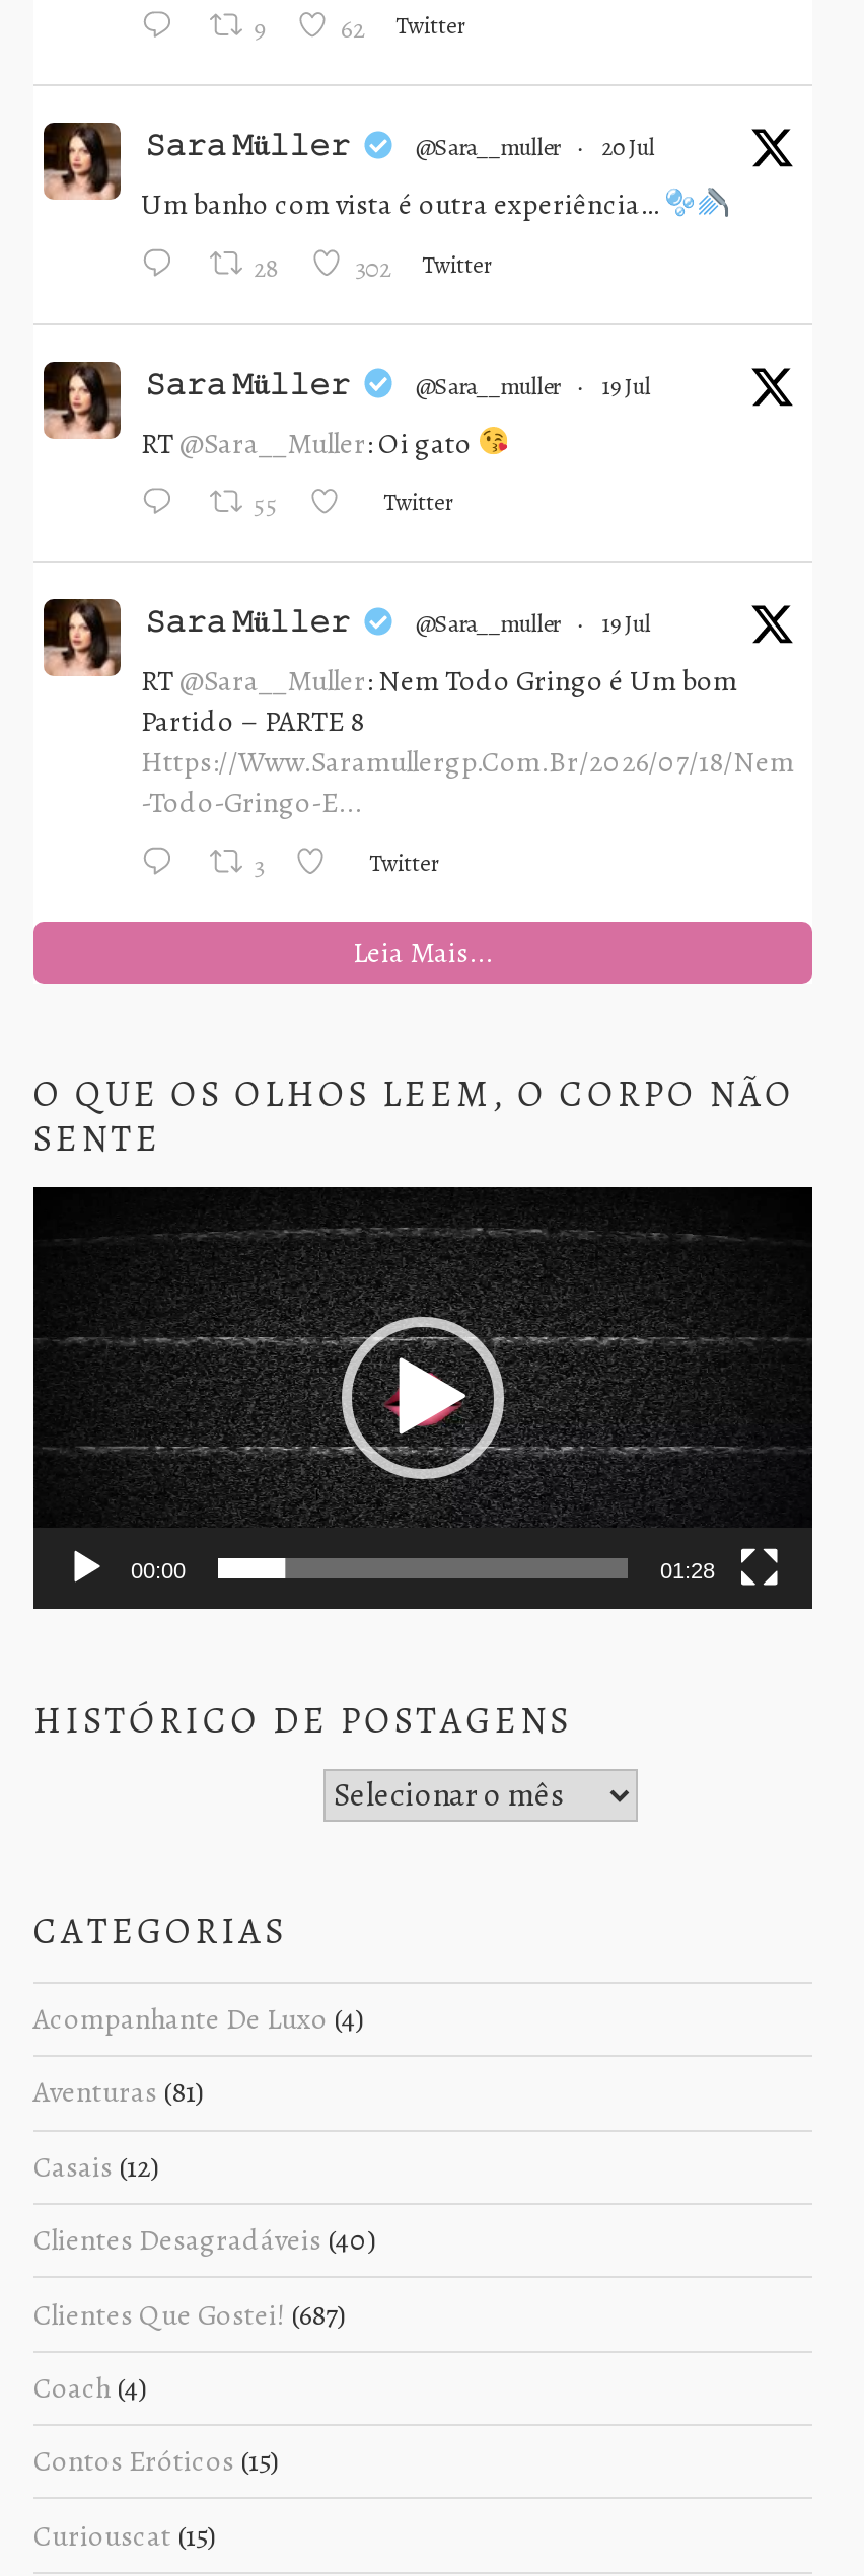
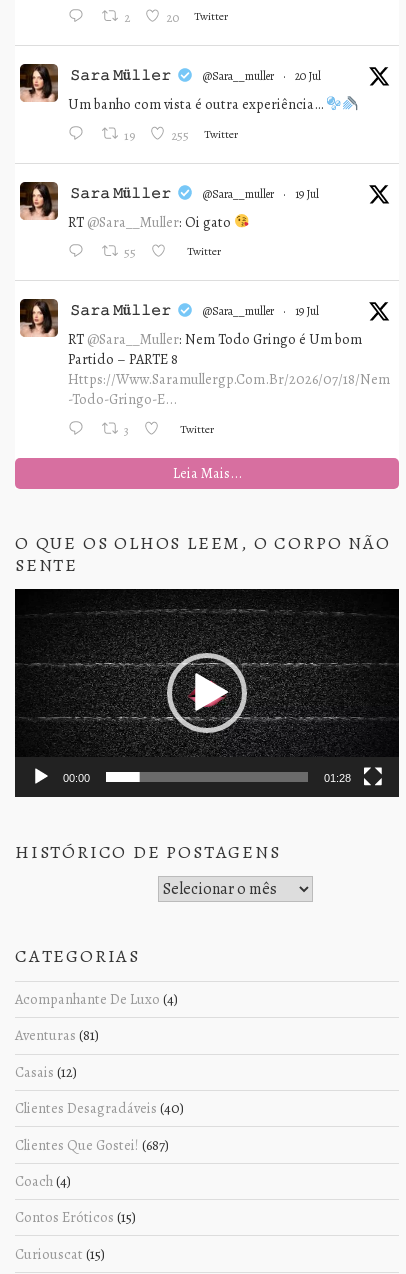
- 9
+ 2

- 62 Twitter
+ 20 Twitter

- 28
+ 19

- 302 Twitter
+ 255 Twitter
